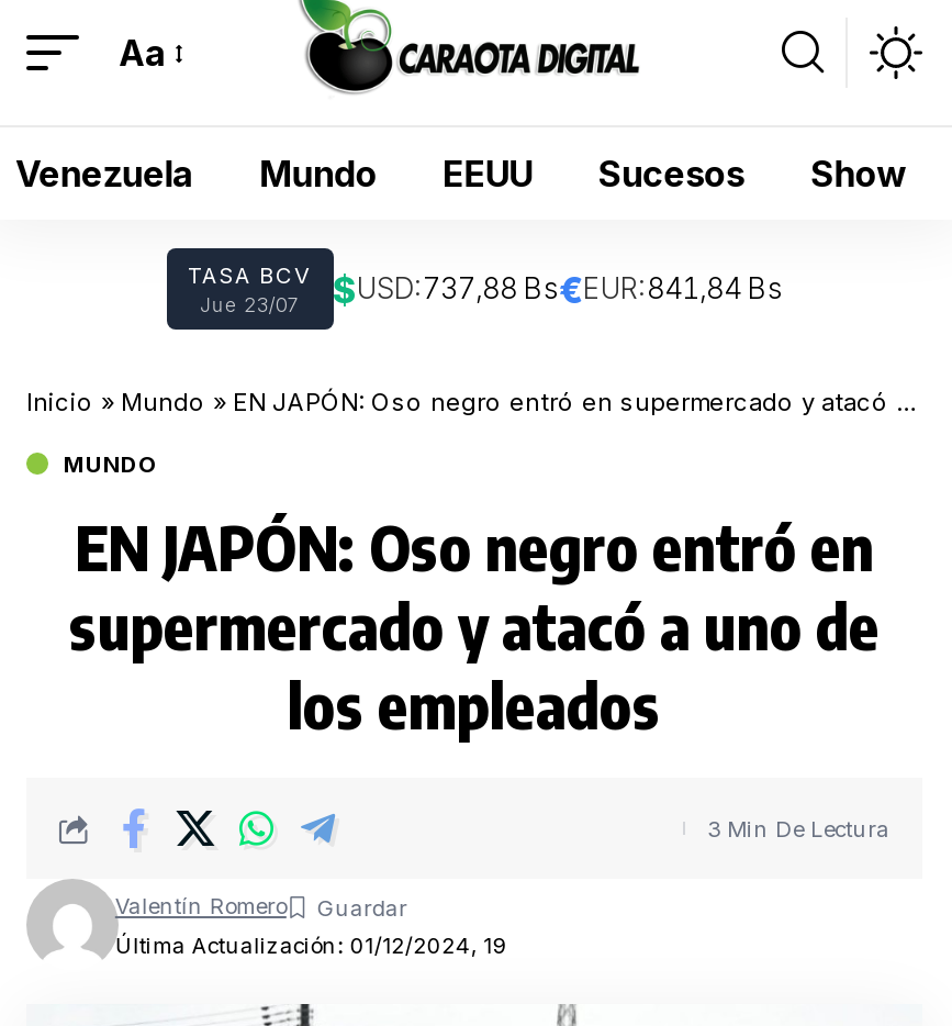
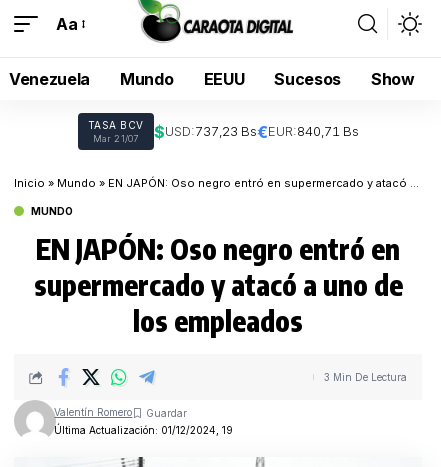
- Jue 23/07
- $USD:737,88 Bs€EUR:841,84 Bs
+ Mar 21/07
+ $USD:737,23 Bs€EUR:840,71 Bs
